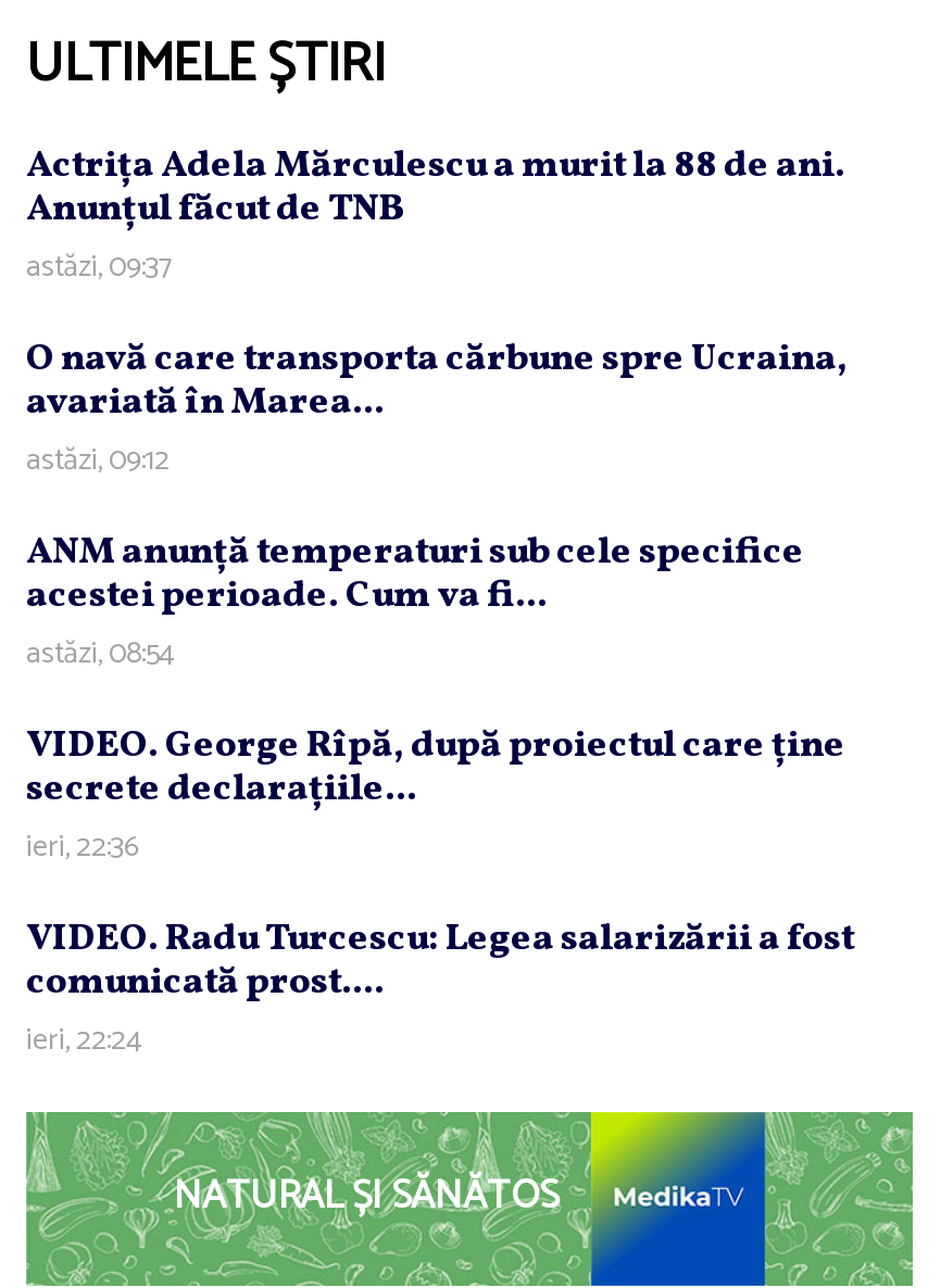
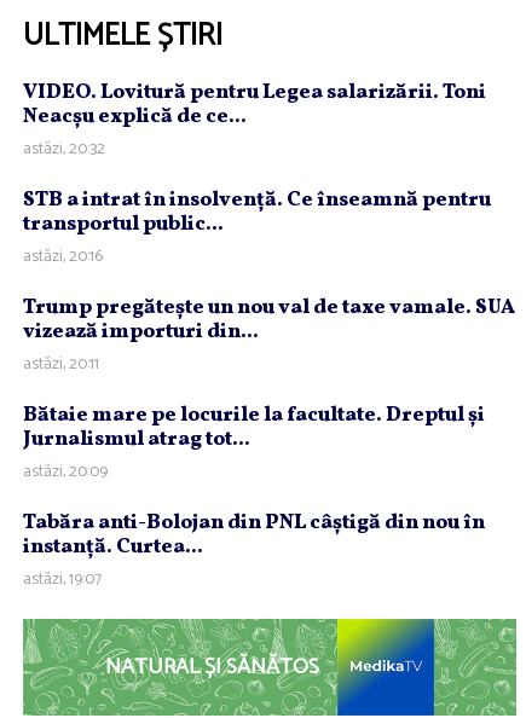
- Actriţa Adela Mărculescu a murit la 88 de ani.
- Anunţul făcut de TNB
- astăzi, 09:37
+ VIDEO. Lovitură pentru Legea salarizării. Toni
+ Neacşu explică de ce...
+ astăzi, 20:32

- O navă care transporta cărbune spre Ucraina,
- avariată în Marea...
- astăzi, 09:12
+ STB a intrat în insolvenţă. Ce înseamnă pentru
+ transportul public...
+ astăzi, 20:16

- ANM anunţă temperaturi sub cele specifice
- acestei perioade. Cum va fi...
- astăzi, 08:54
+ Trump pregăteşte un nou val de taxe vamale. SUA
+ vizează importuri din...
+ astăzi, 20:11

- VIDEO. George Rîpă, după proiectul care ţine
- secrete declaraţiile...
- ieri, 22:36
+ Bătaie mare pe locurile la facultate. Dreptul şi
+ Jurnalismul atrag tot...
+ astăzi, 20:09

- VIDEO. Radu Turcescu: Legea salarizării a fost
- comunicată prost....
- ieri, 22:24
+ Tabăra anti-Bolojan din PNL câştigă din nou în
+ instanţă. Curtea...
+ astăzi, 19:07
